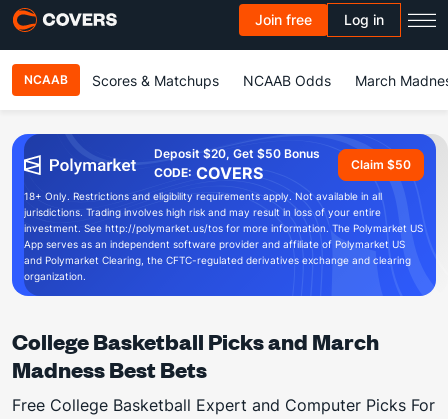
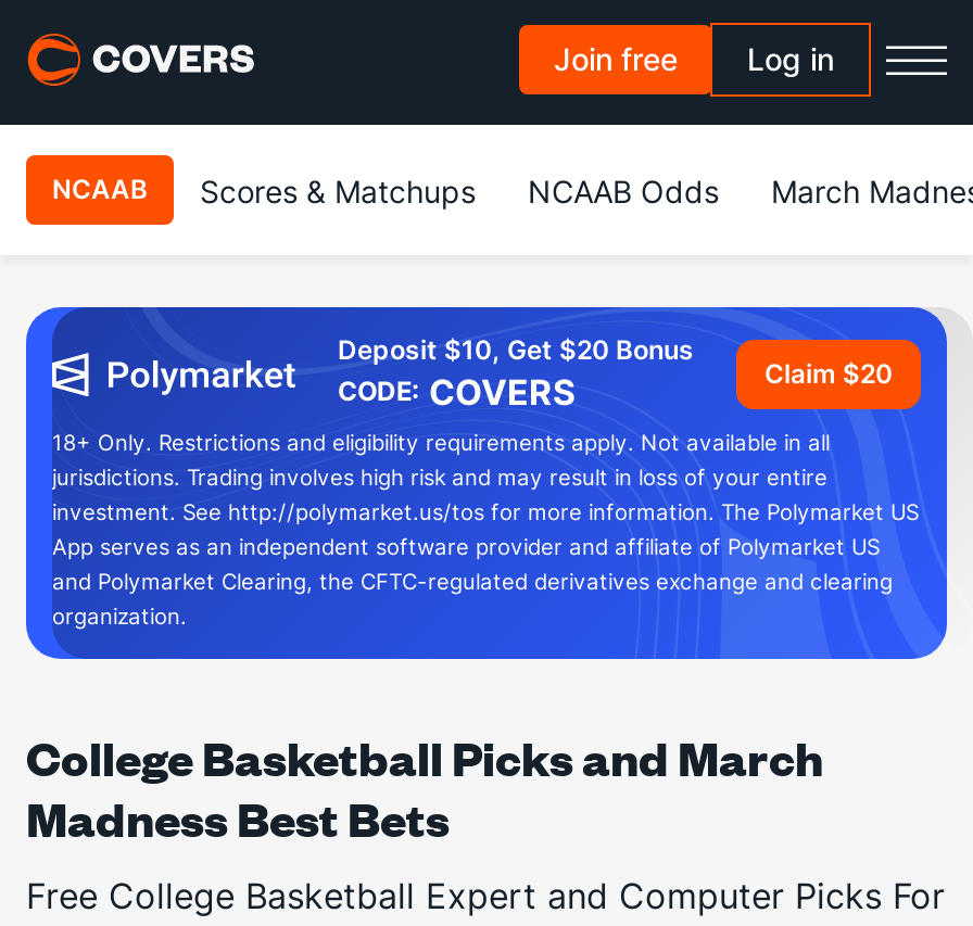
- Deposit $20, Get $50 Bonus
+ Deposit $10, Get $20 Bonus

- Claim $50
+ Claim $20
